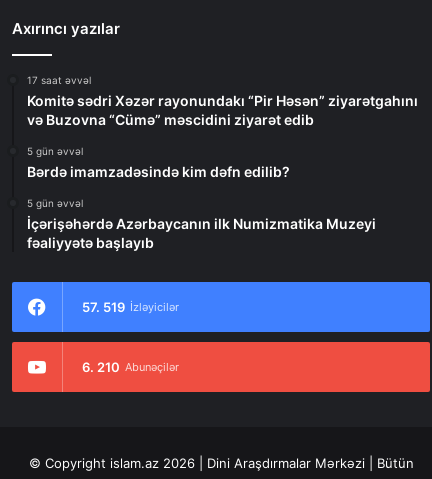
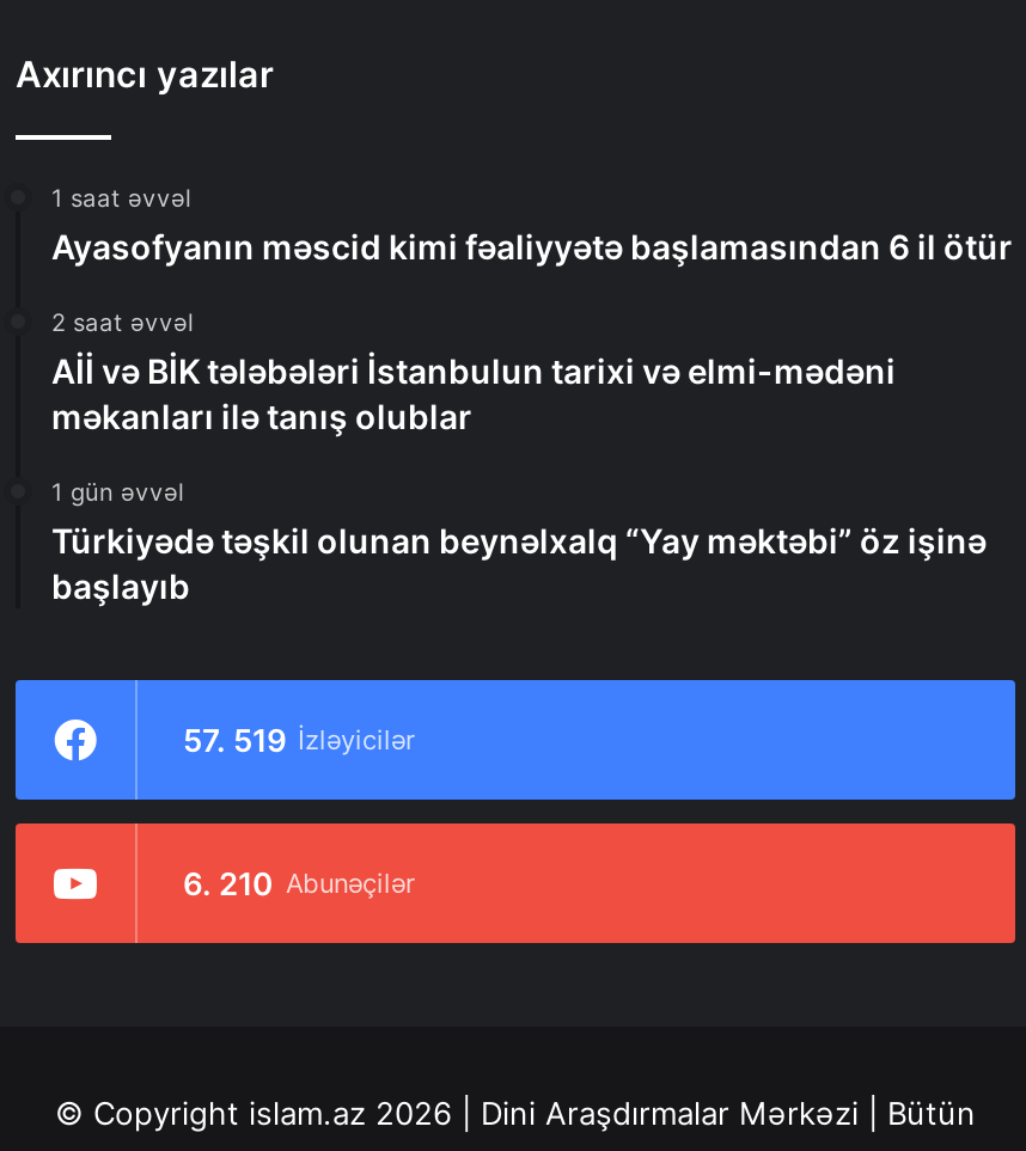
- 17 saat əvvəl
- Komitə sədri Xəzər rayonundakı “Pir Həsən” ziyarətgahını
- və Buzovna “Cümə” məscidini ziyarət edib
+ 1 saat əvvəl
+ Ayasofyanın məscid kimi fəaliyyətə başlamasından 6 il ötür

- 5 gün əvvəl
- Bərdə imamzadəsində kim dəfn edilib?
+ 2 saat əvvəl
+ Aİİ və BİK tələbələri İstanbulun tarixi və elmi-mədəni
+ məkanları ilə tanış olublar

- 5 gün əvvəl
- İçərişəhərdə Azərbaycanın ilk Numizmatika Muzeyi
- fəaliyyətə başlayıb
+ 1 gün əvvəl
+ Türkiyədə təşkil olunan beynəlxalq “Yay məktəbi” öz işinə
+ başlayıb
